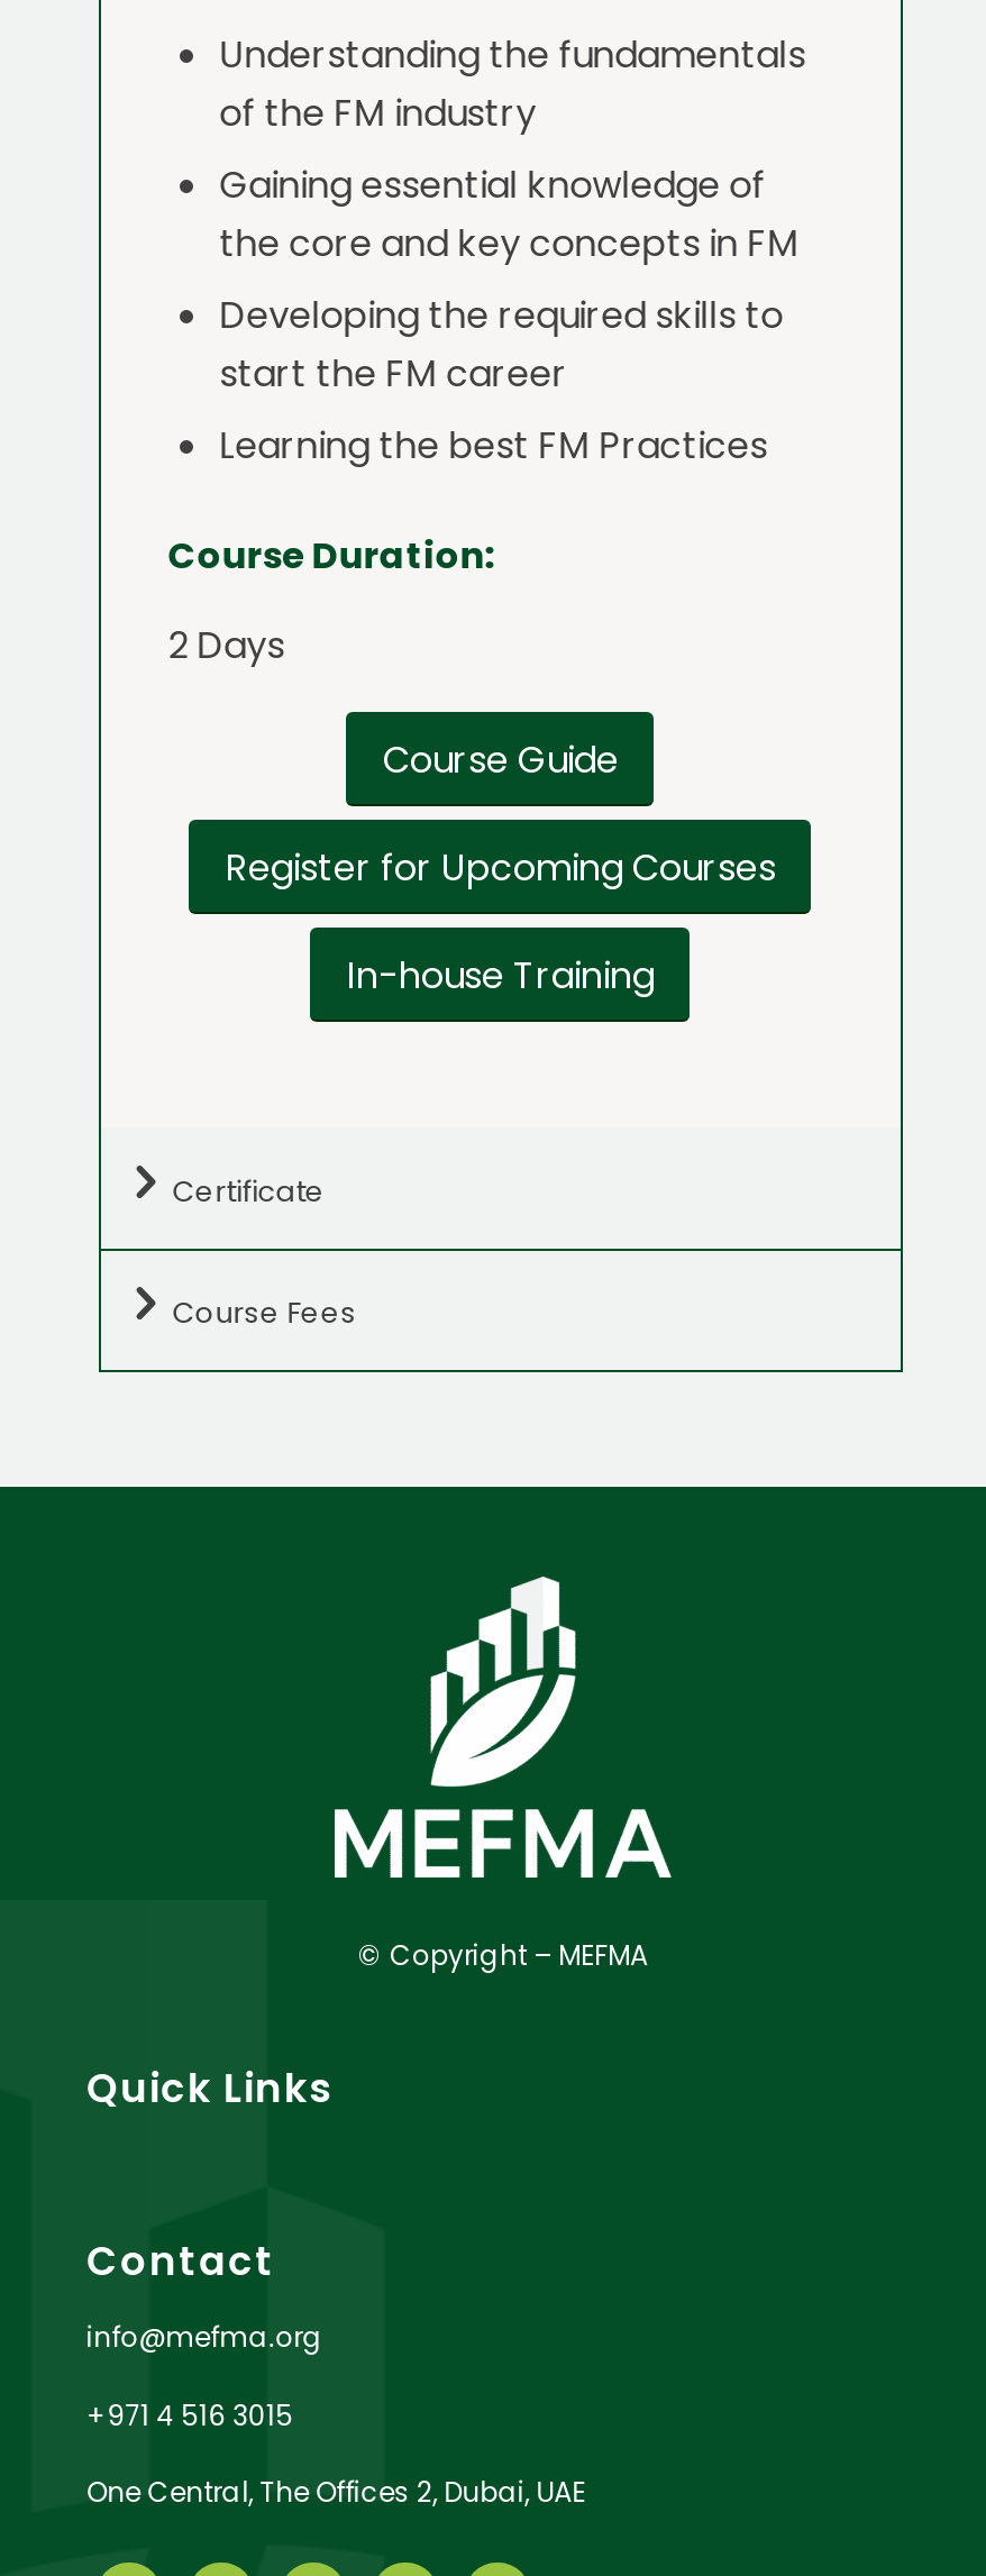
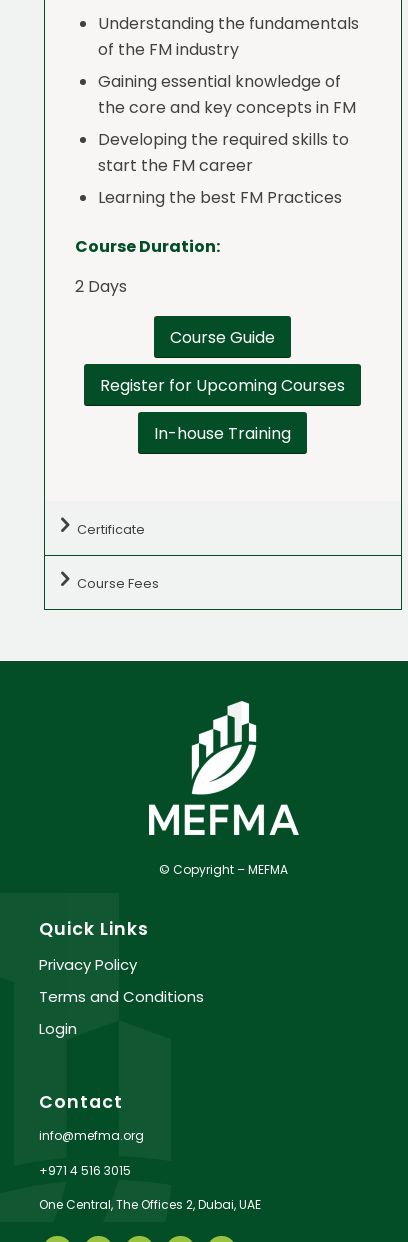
+ Privacy Policy
+ Terms and Conditions
+ Login
